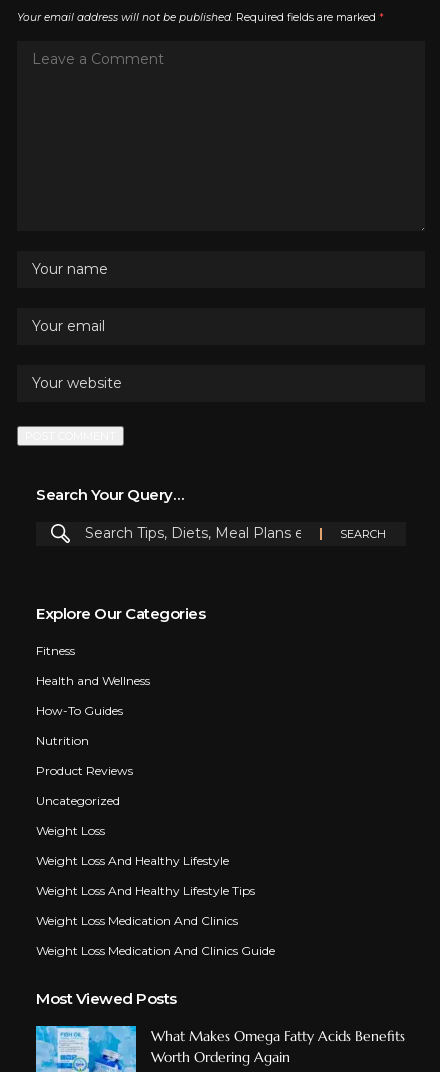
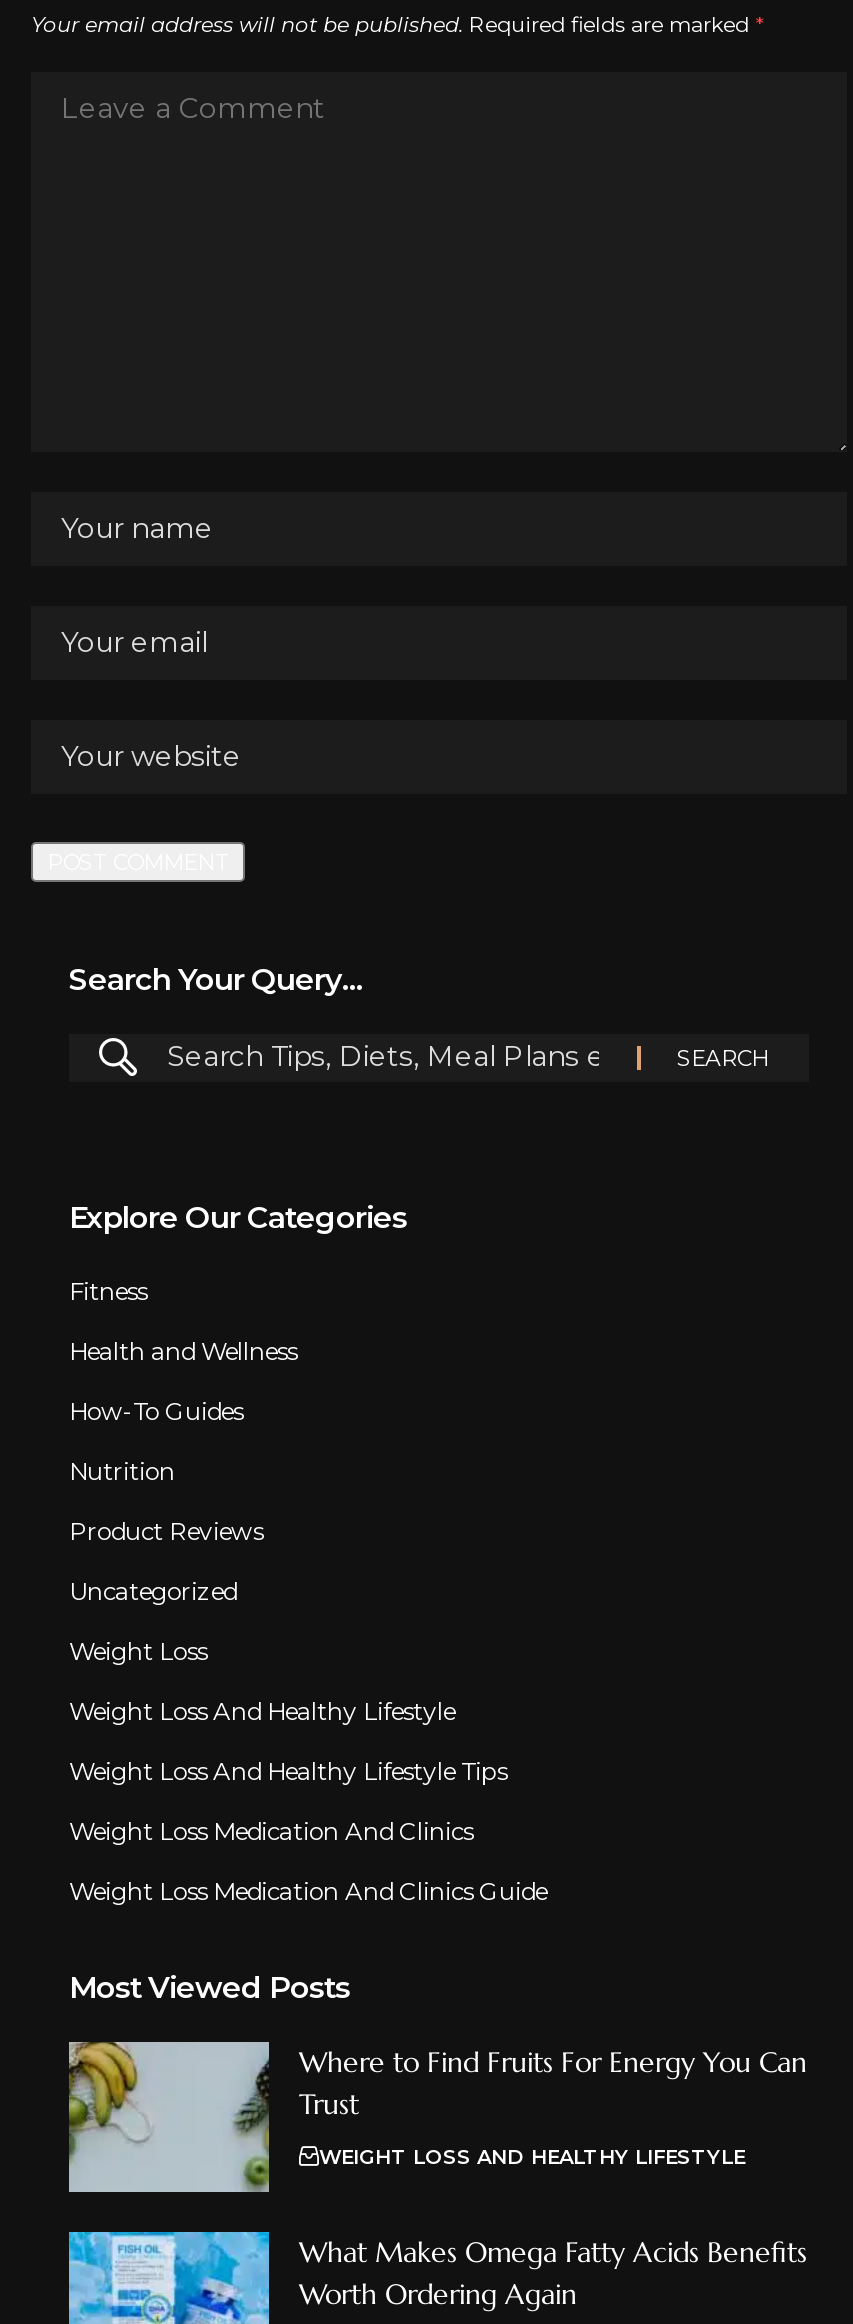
+ [image]
+ Where to Find Fruits For Energy You Can
+ Trust
+ WEIGHT LOSS AND HEALTHY LIFESTYLE
